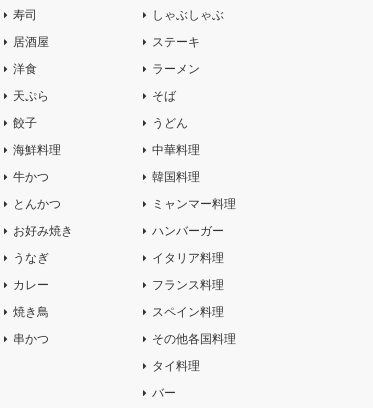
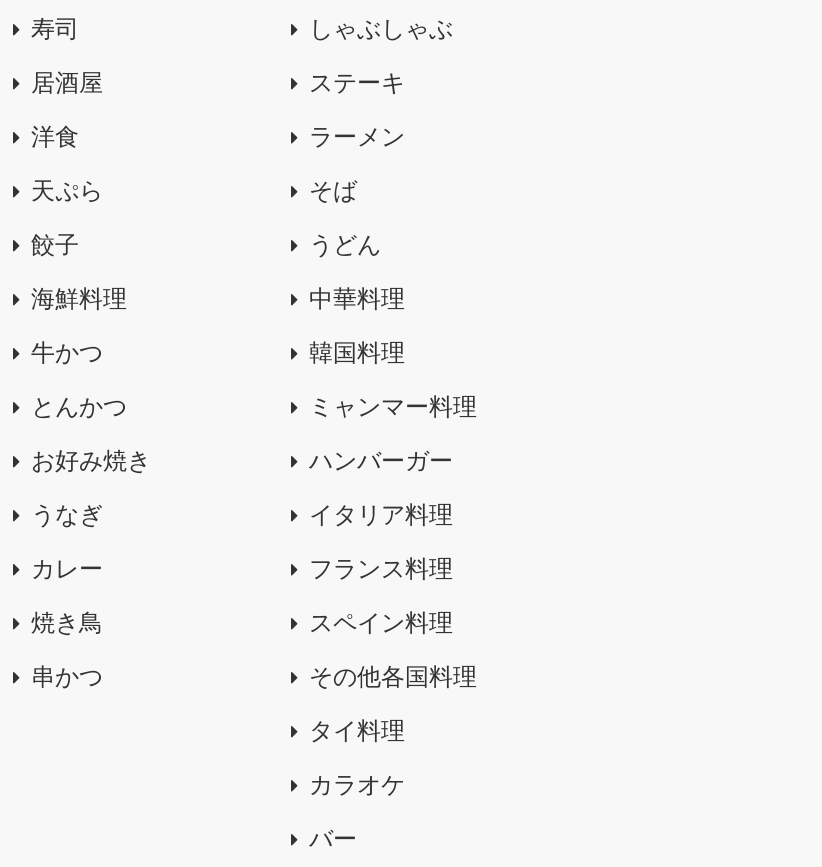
+ カラオケ
